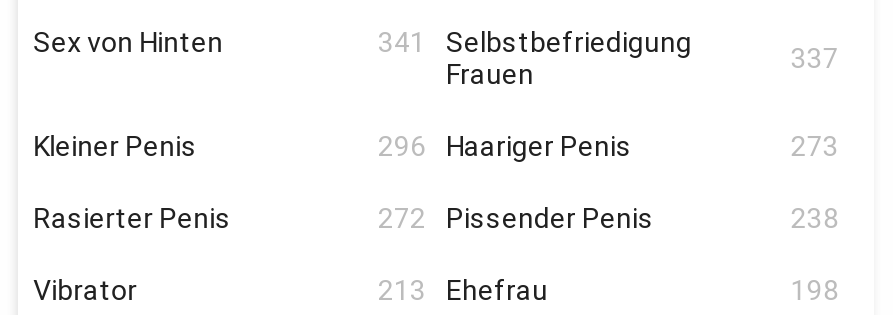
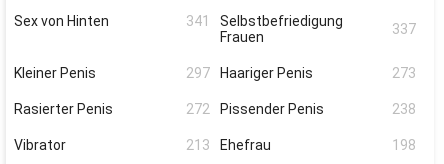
- 296 Haariger Penis
+ 297 Haariger Penis
